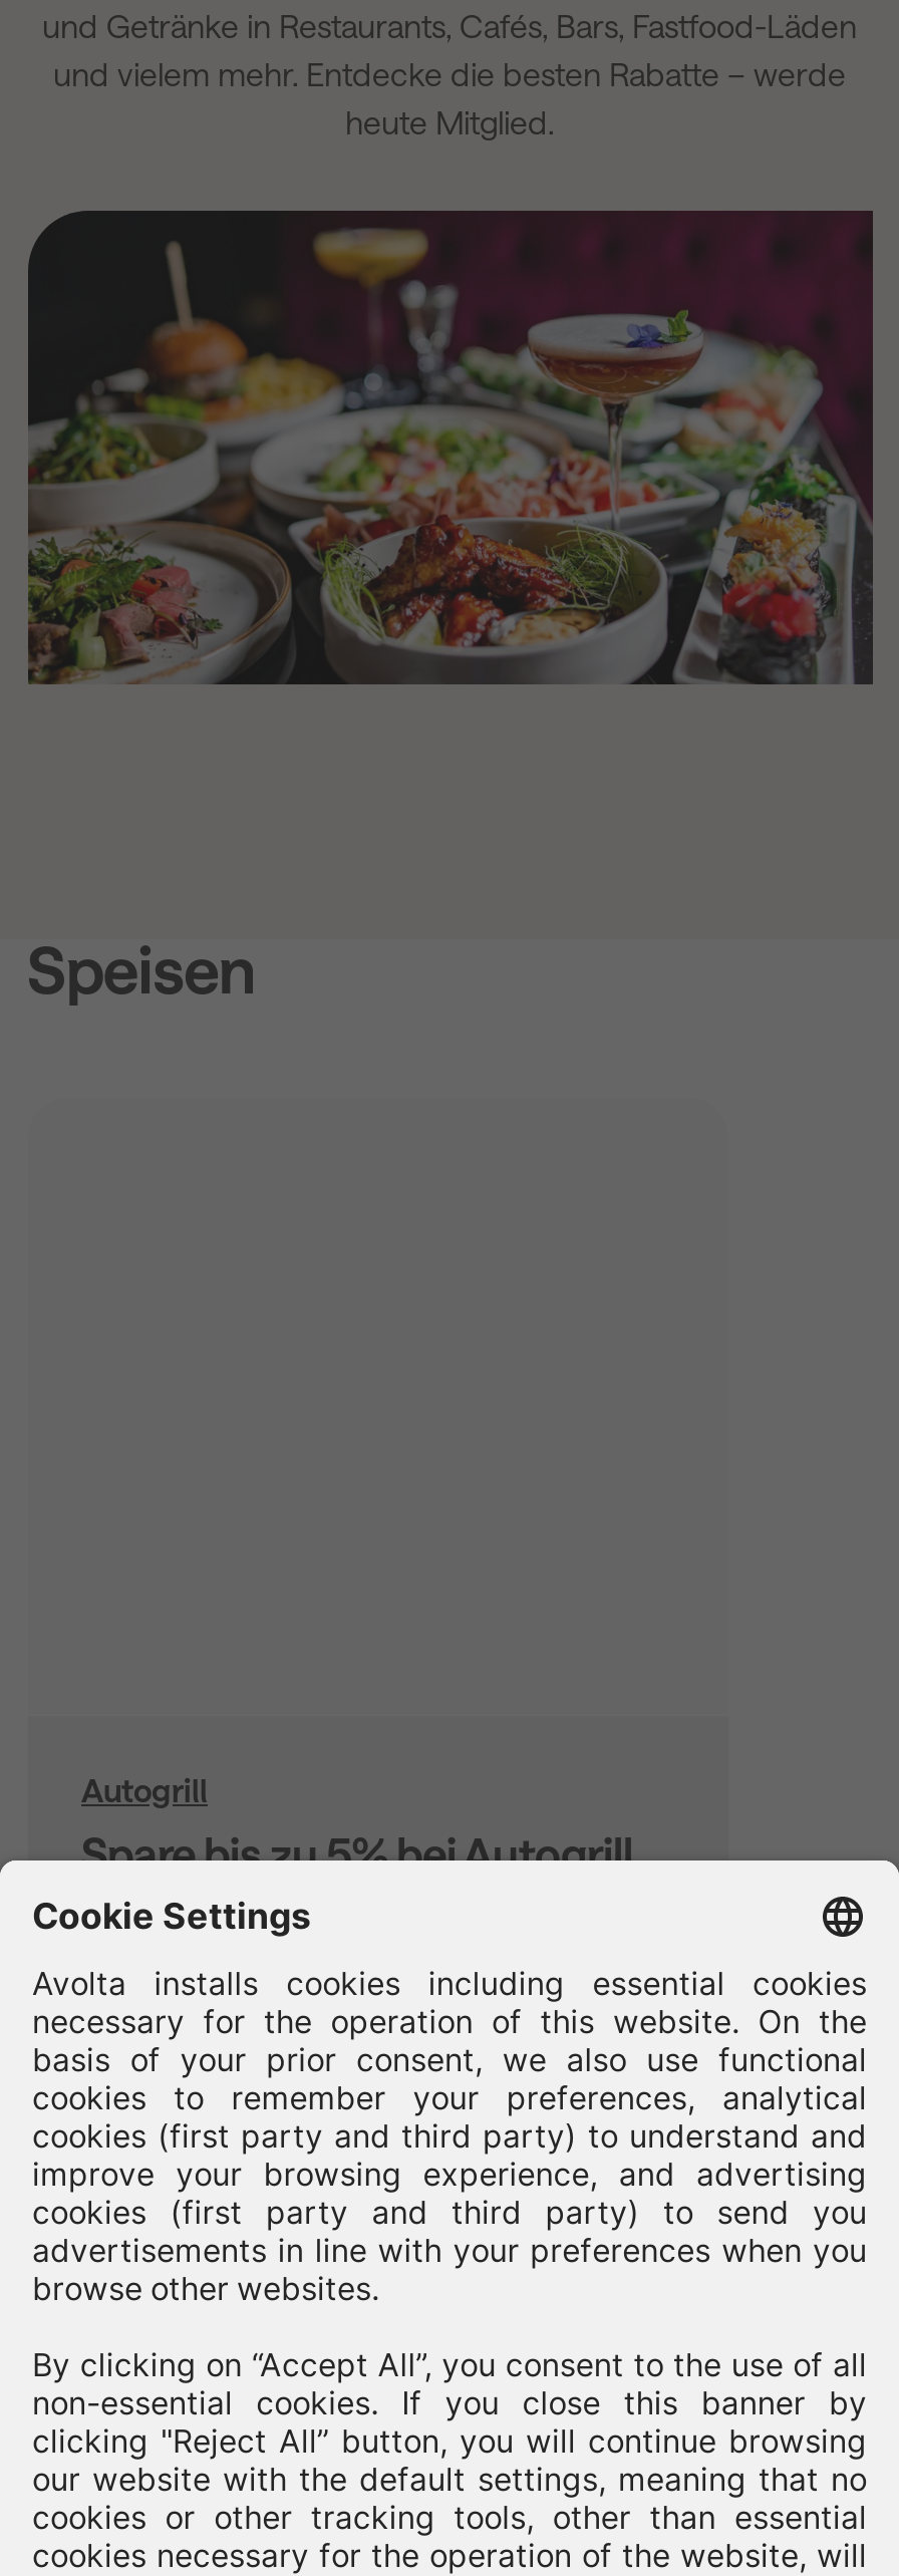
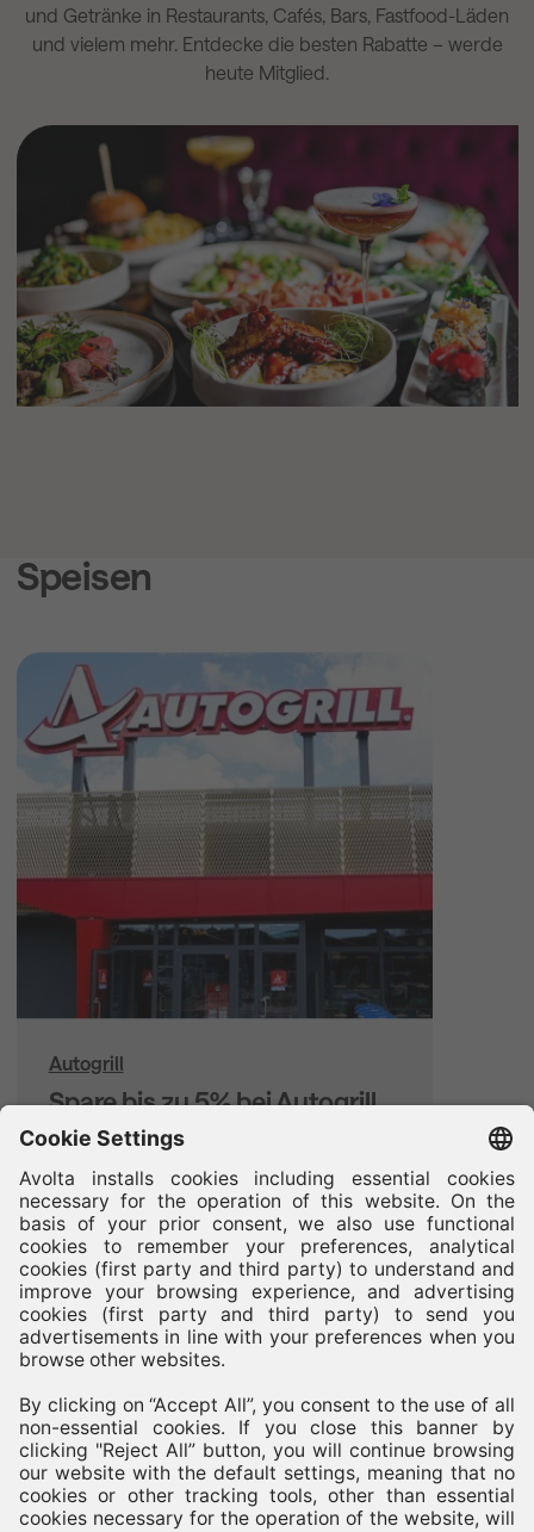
+ [image]
